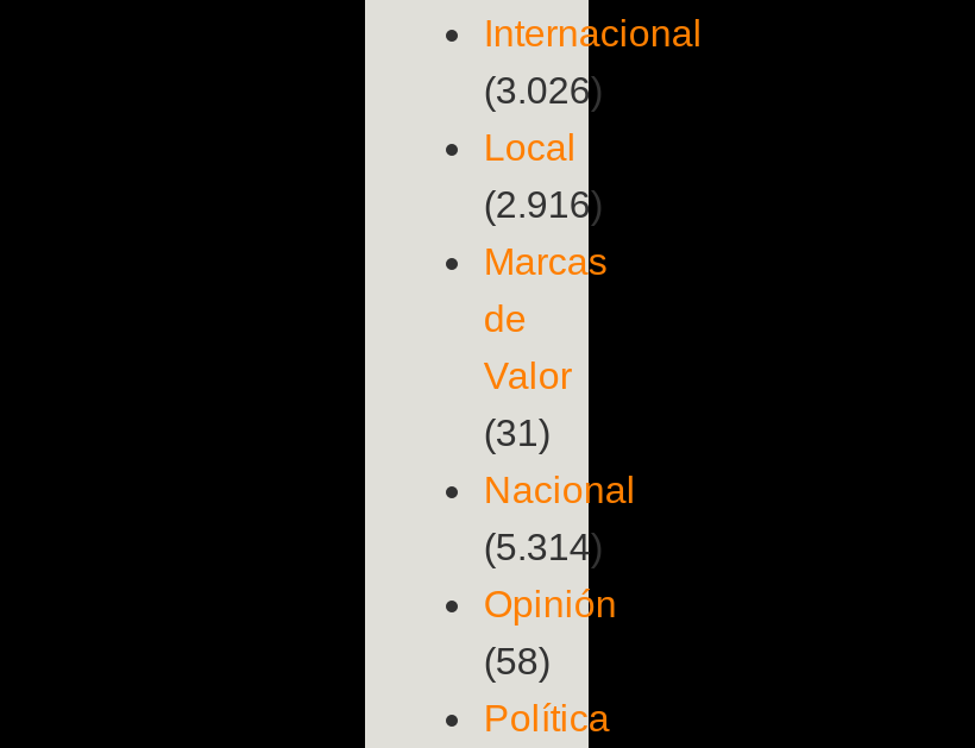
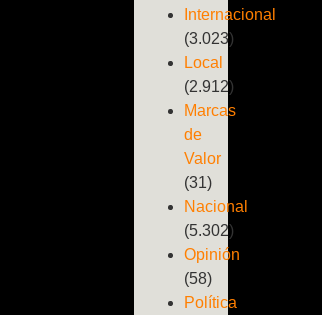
- (3.026)
+ (3.023)

- (2.916)
+ (2.912)

- (5.314)
+ (5.302)
